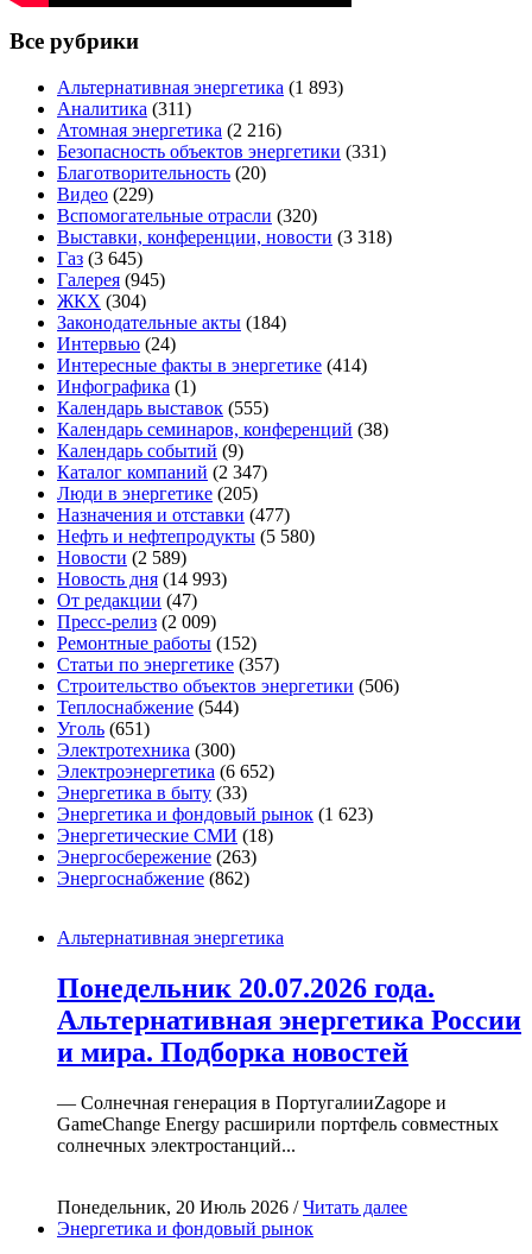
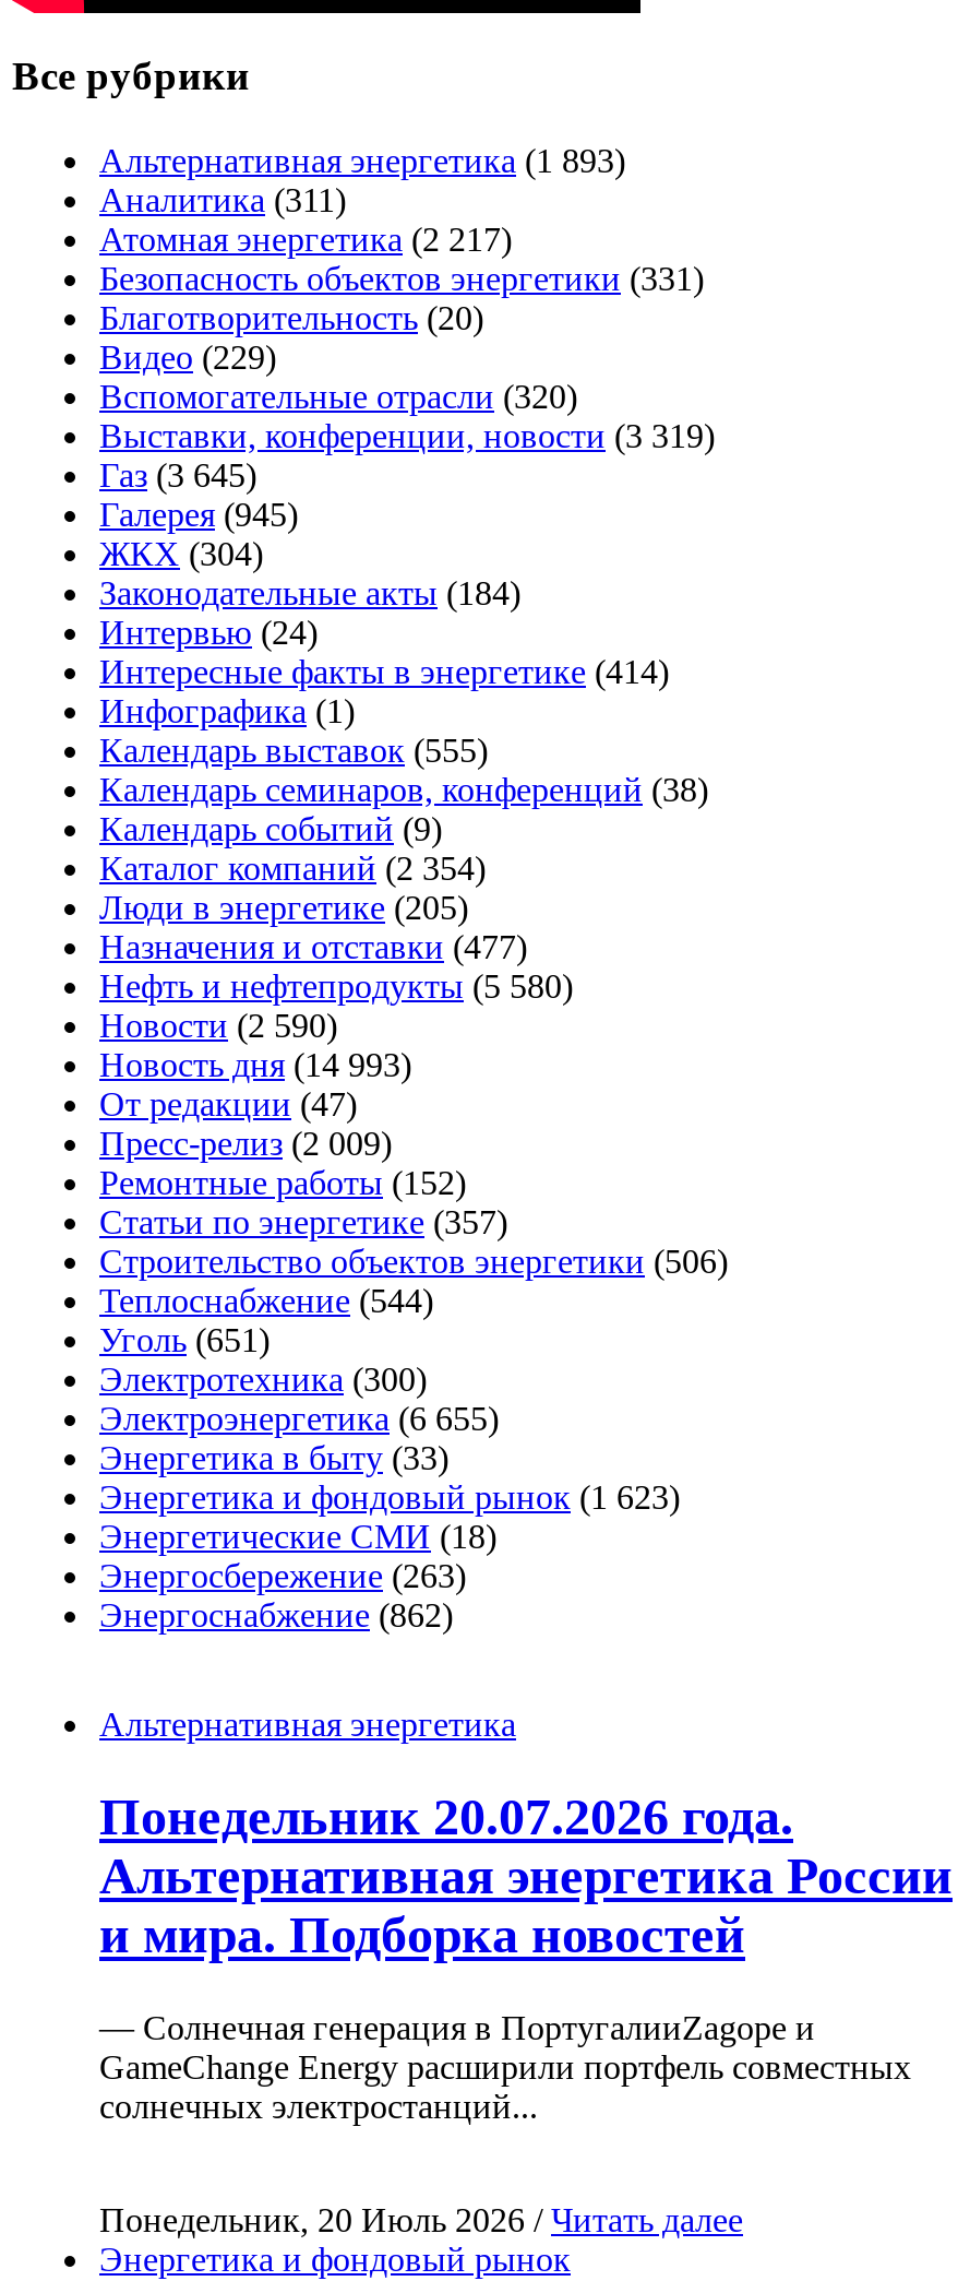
- Атомная энергетика (2 216)
+ Атомная энергетика (2 217)

- Выставки, конференции, новости (3 318)
+ Выставки, конференции, новости (3 319)

- Каталог компаний (2 347)
+ Каталог компаний (2 354)

- Новости (2 589)
+ Новости (2 590)

- Электроэнергетика (6 652)
+ Электроэнергетика (6 655)
